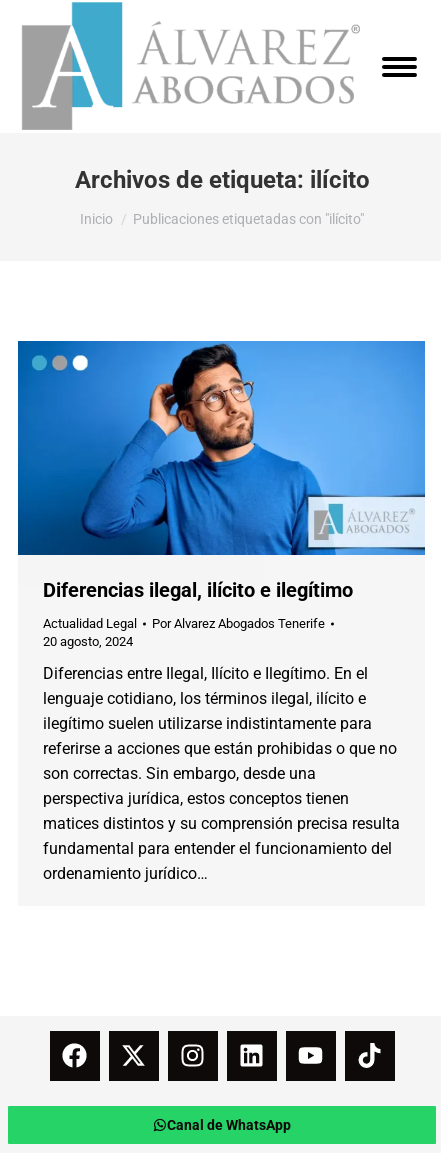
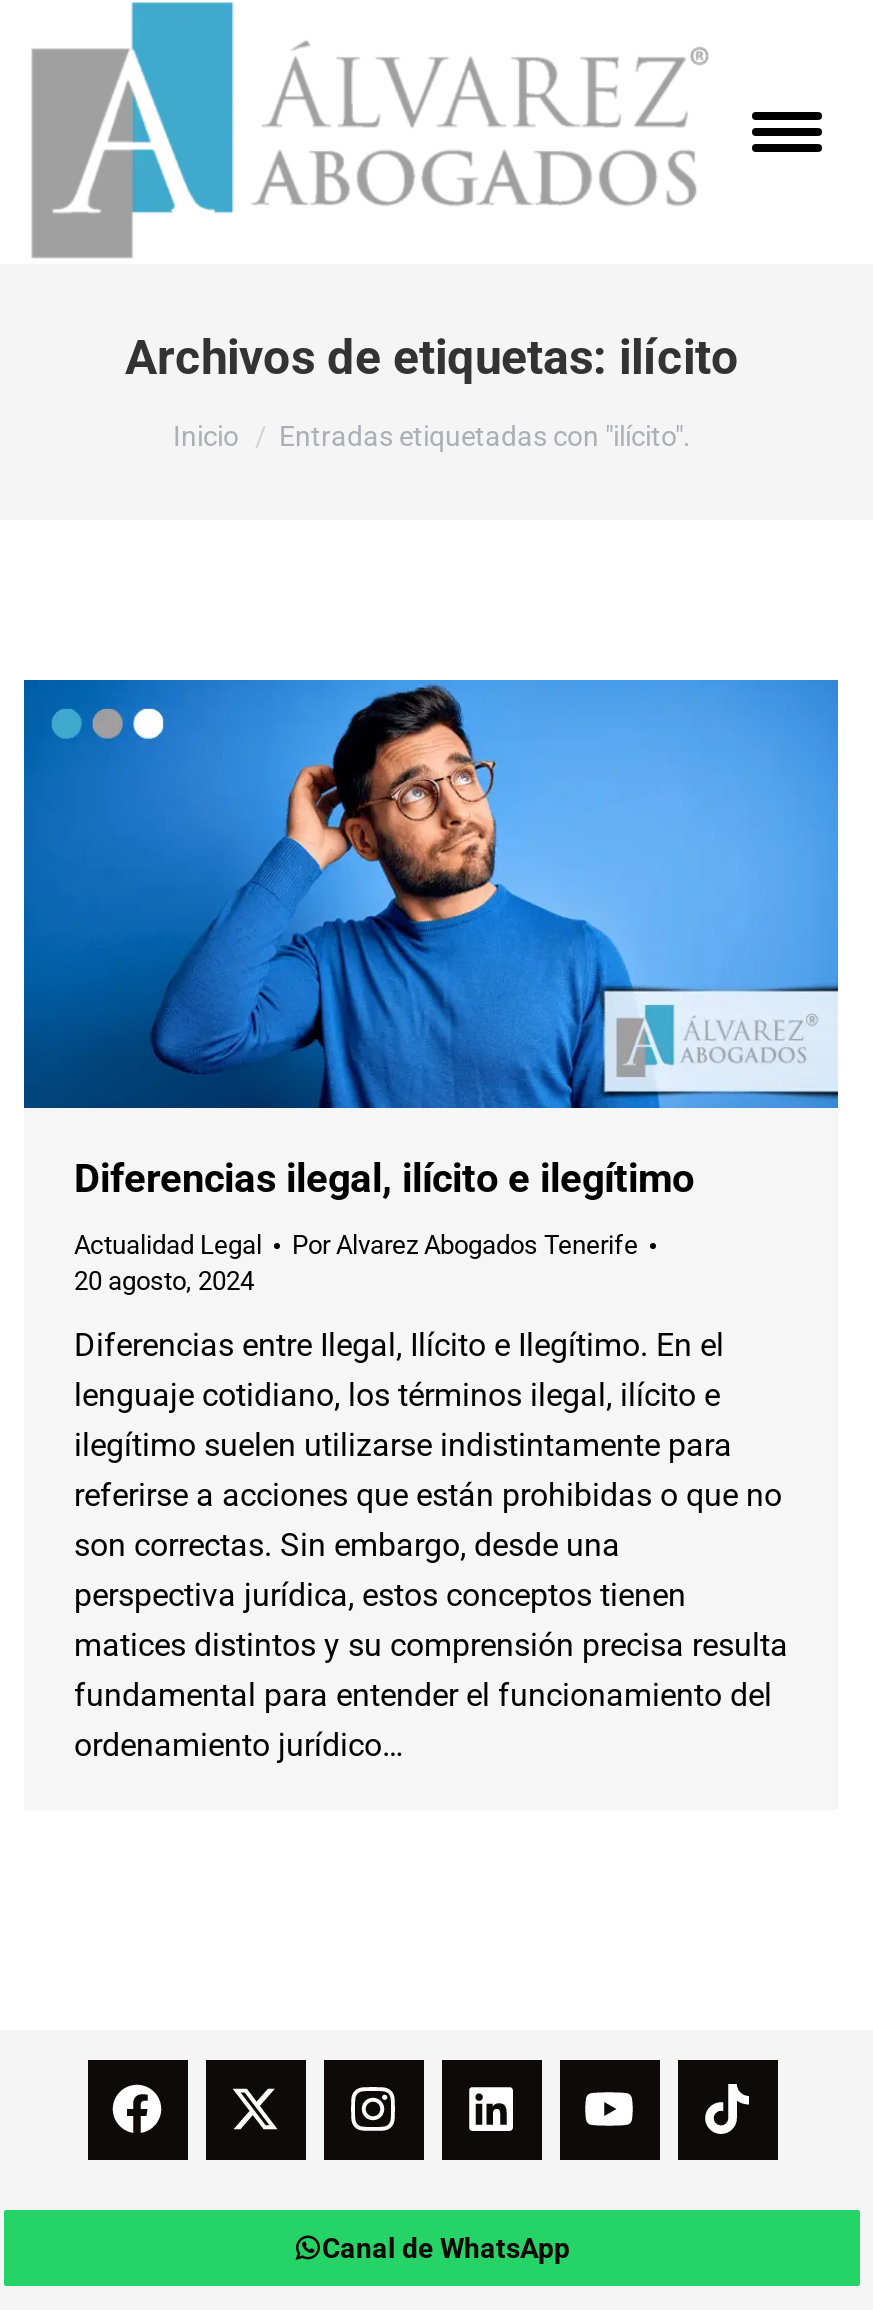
- Archivos de etiqueta: ilícito
+ Archivos de etiquetas: ilícito

- Publicaciones etiquetadas con "ilícito"
+ Entradas etiquetadas con "ilícito".
